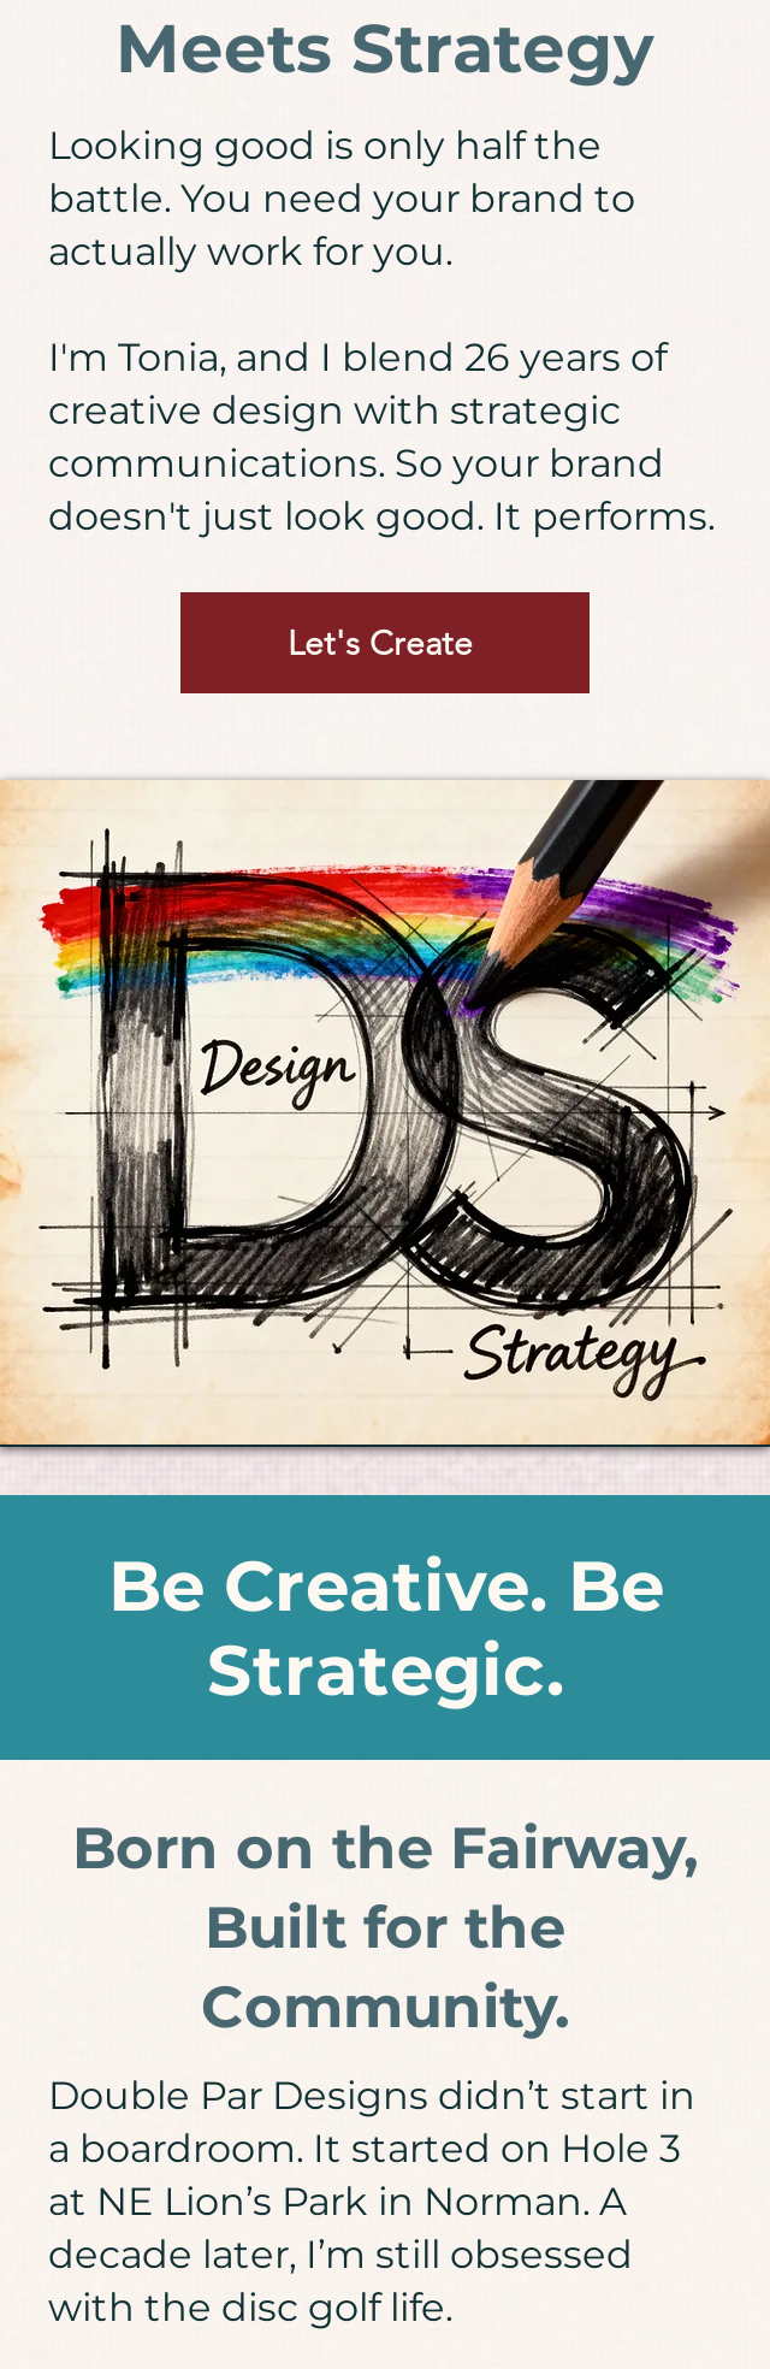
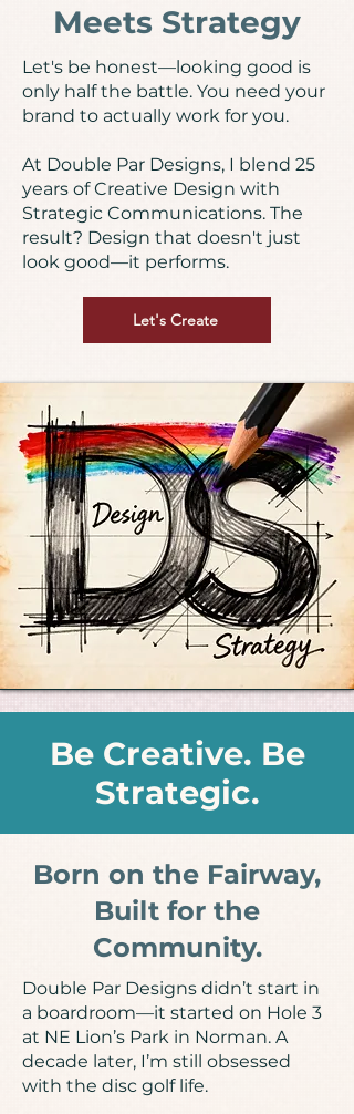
- Looking good is only half the
- battle. You need your brand to
- actually work for you.
+ Let's be honest—looking good is
+ only half the battle. You need your
+ brand to actually work for you.

- I'm Tonia, and I blend 26 years of
- creative design with strategic
- communications. So your brand
- doesn't just look good. It performs.
+ At Double Par Designs, I blend 25
+ years of Creative Design with
+ Strategic Communications. The
+ result? Design that doesn't just
+ look good—it performs.

- a boardroom. It started on Hole 3
+ a boardroom—it started on Hole 3
